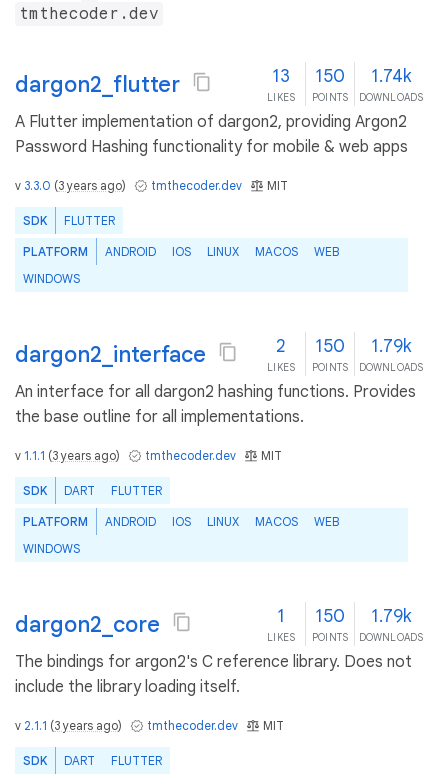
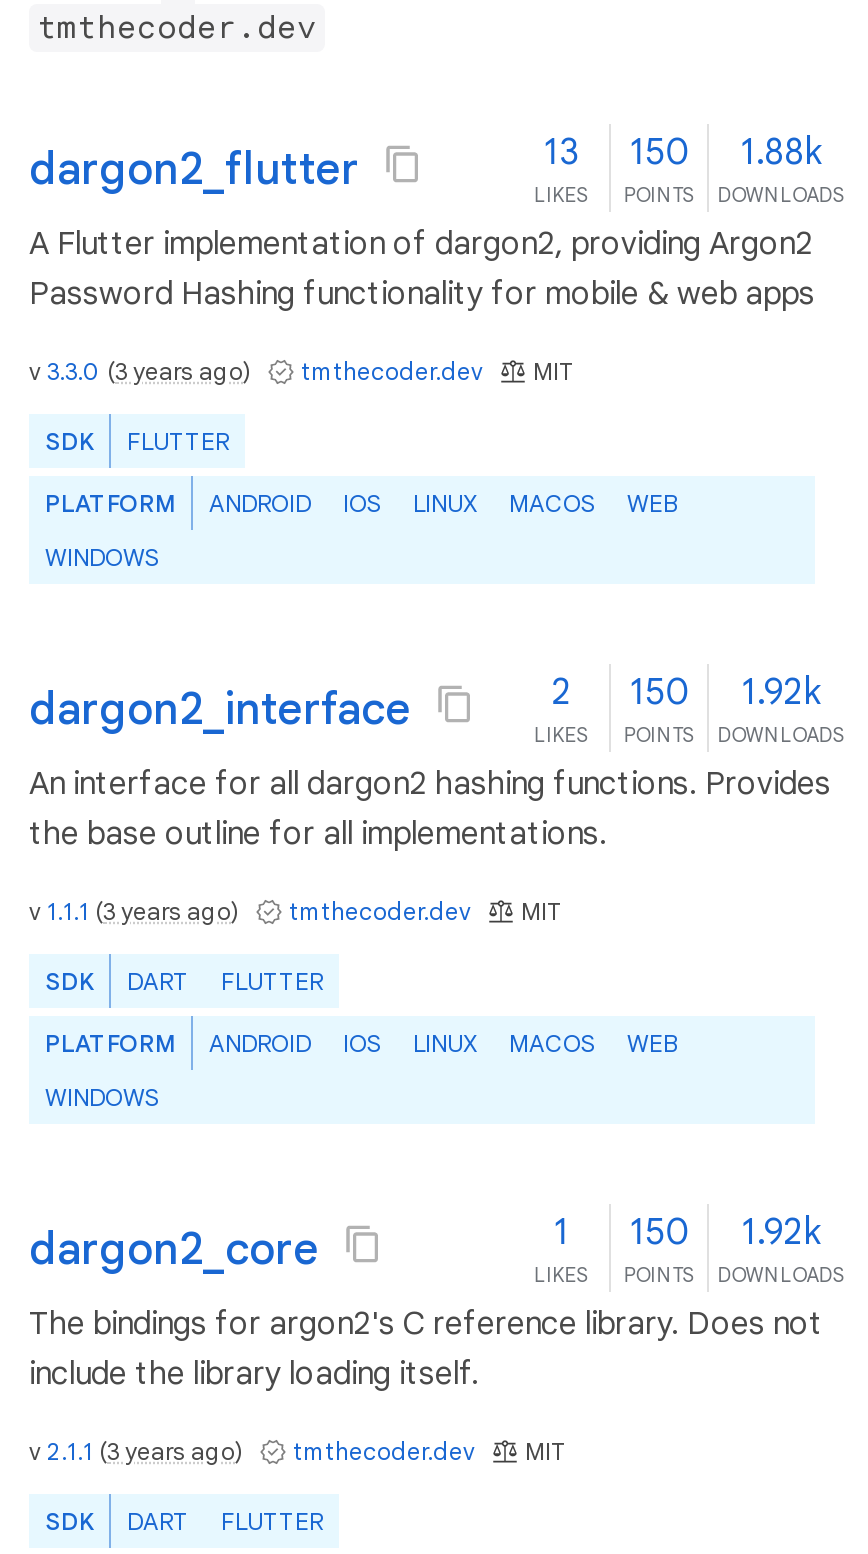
- 13 150 1.74k
+ 13 150 1.88k

- 2 150 1.79k
+ 2 150 1.92k

- 1 150 1.79k
+ 1 150 1.92k
